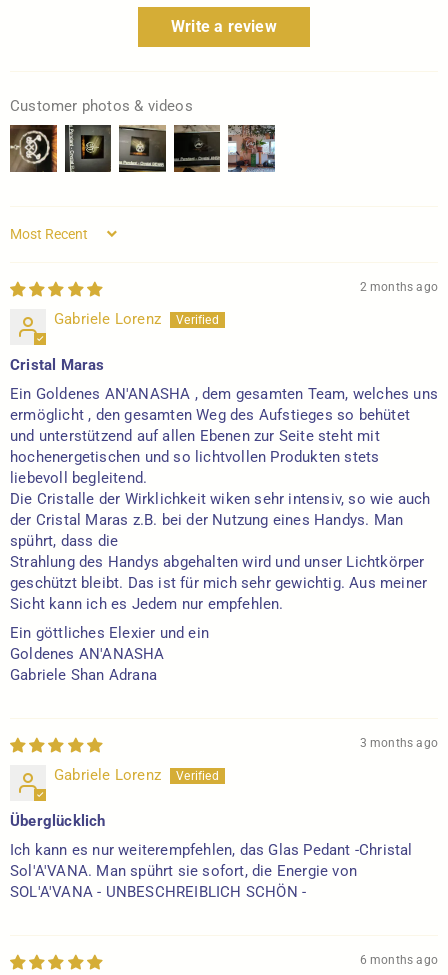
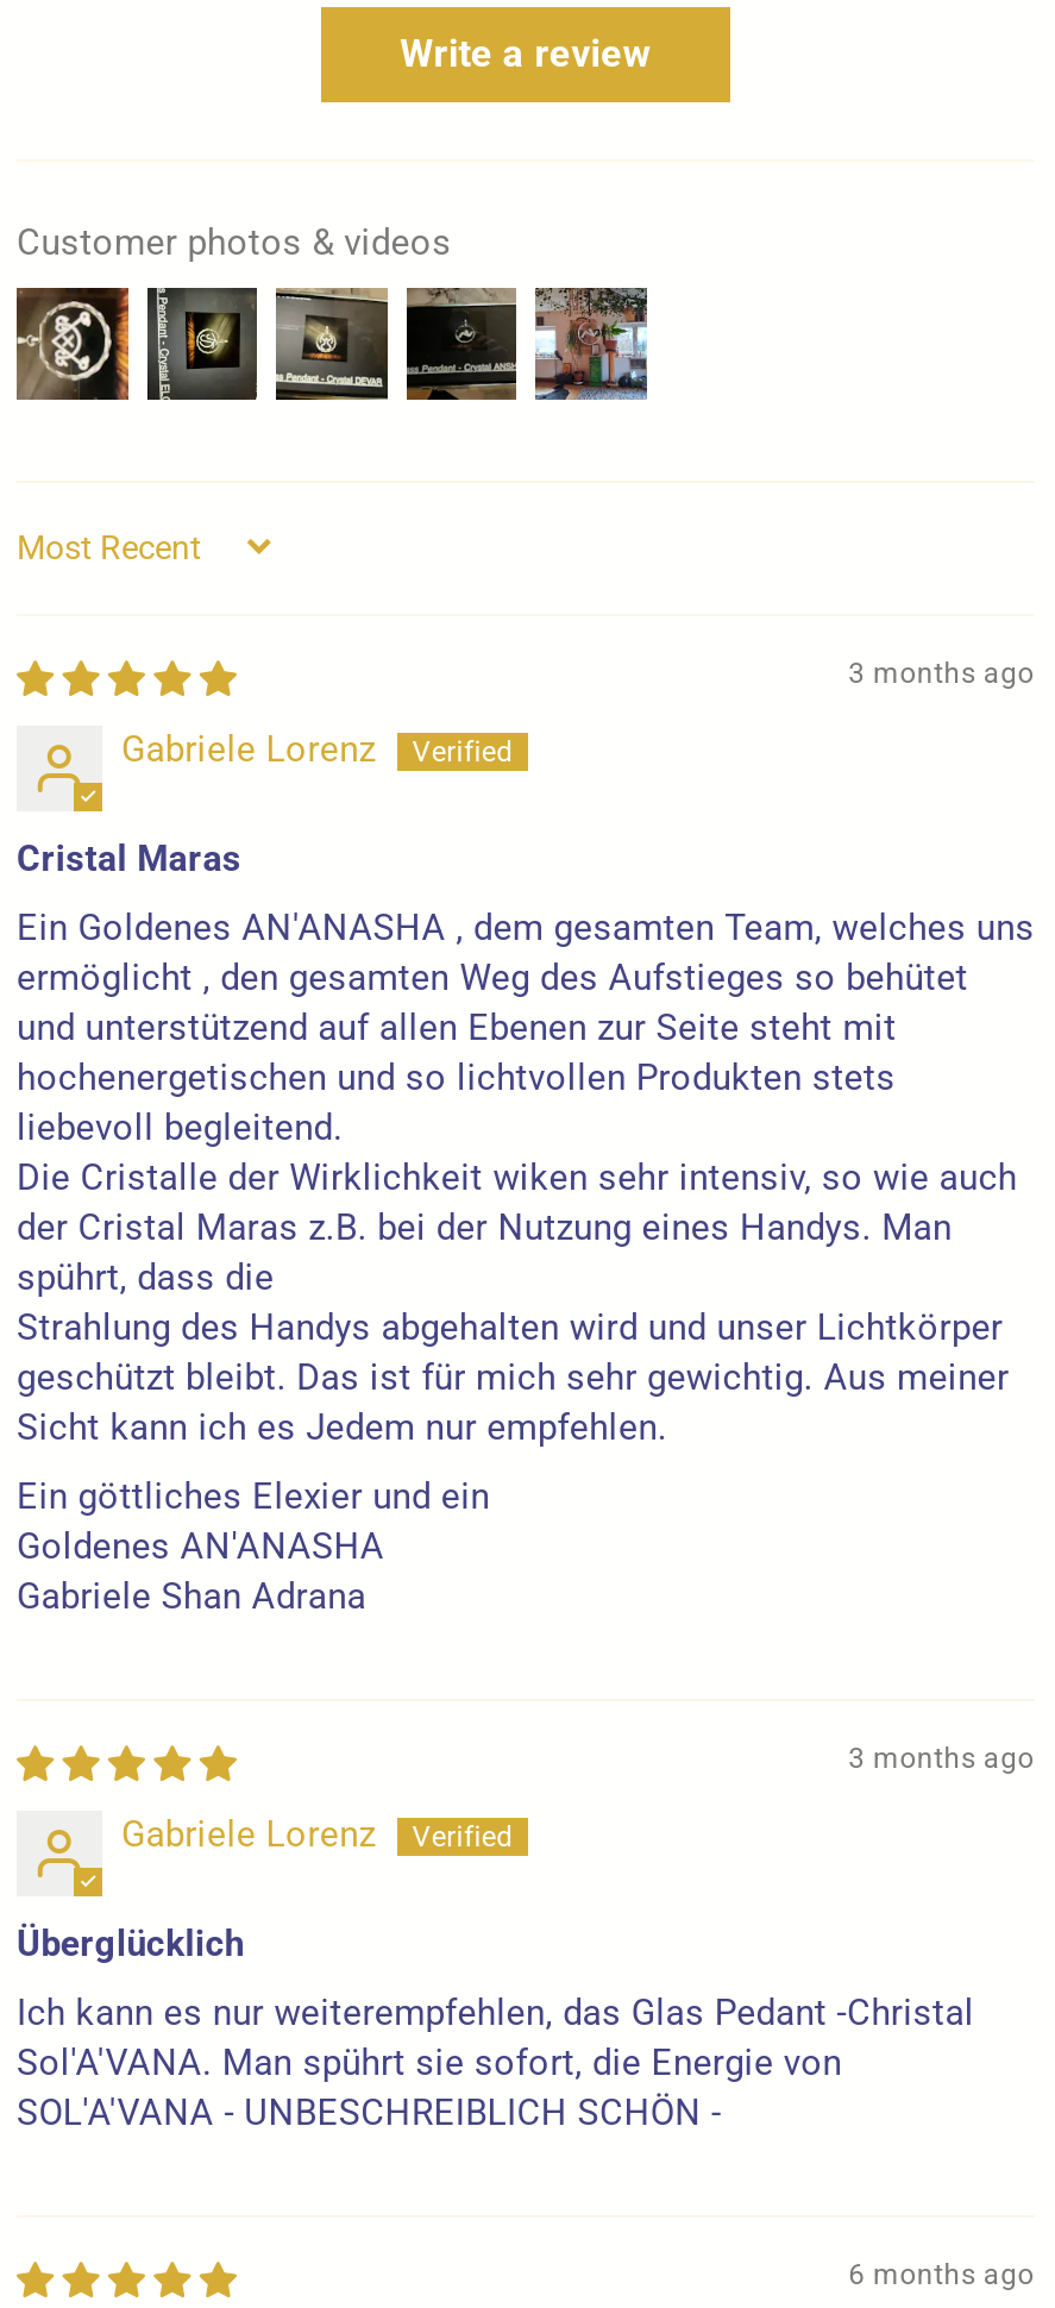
- 2 months ago
+ 3 months ago
